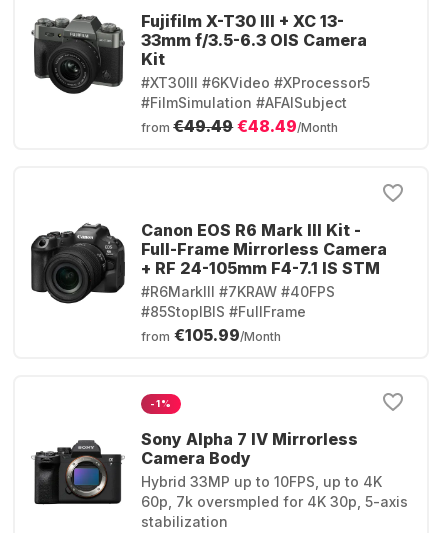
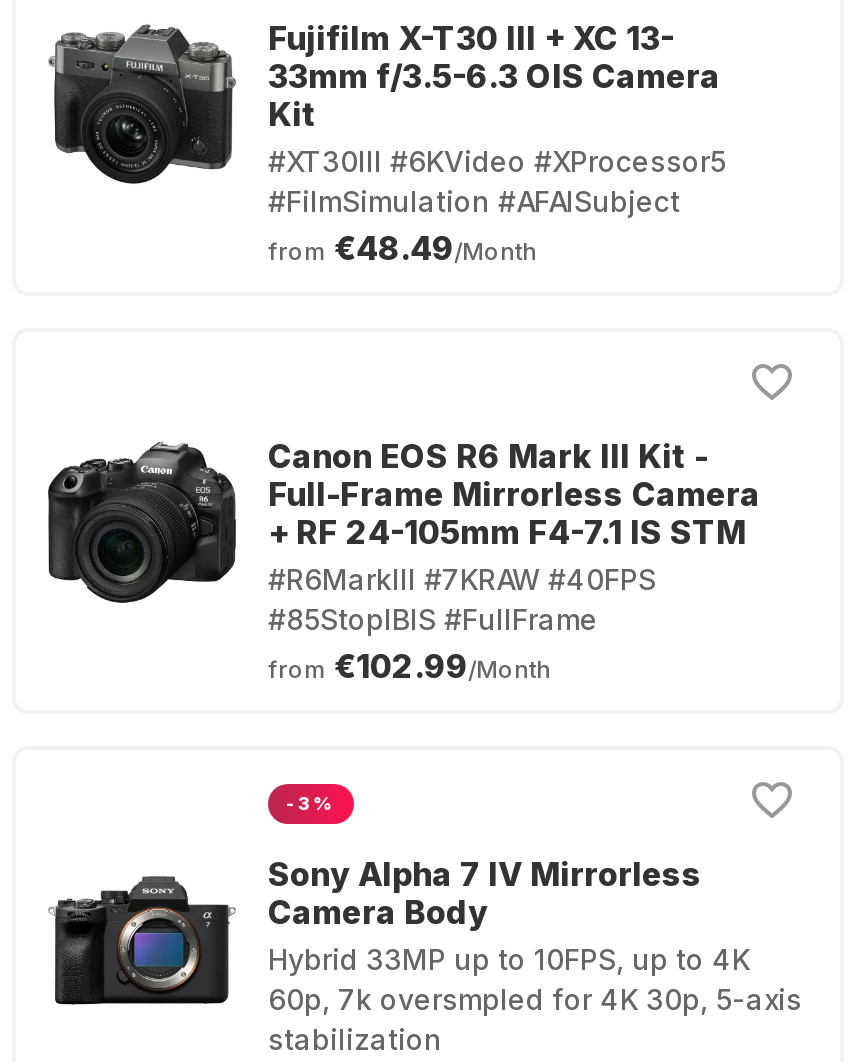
- from €49.49 €48.49/Month
+ from €48.49/Month

- from €105.99/Month
+ from €102.99/Month

- -1%
+ -3%
